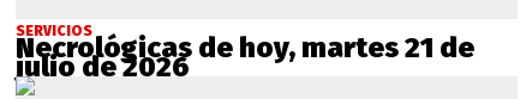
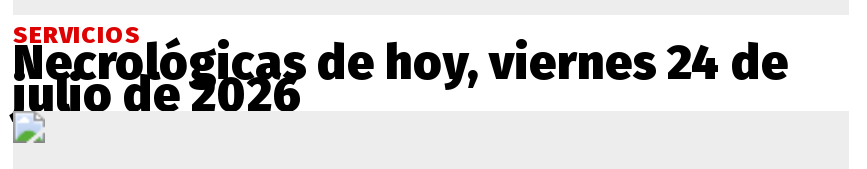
- Necrológicas de hoy, martes 21 de
+ Necrológicas de hoy, viernes 24 de
